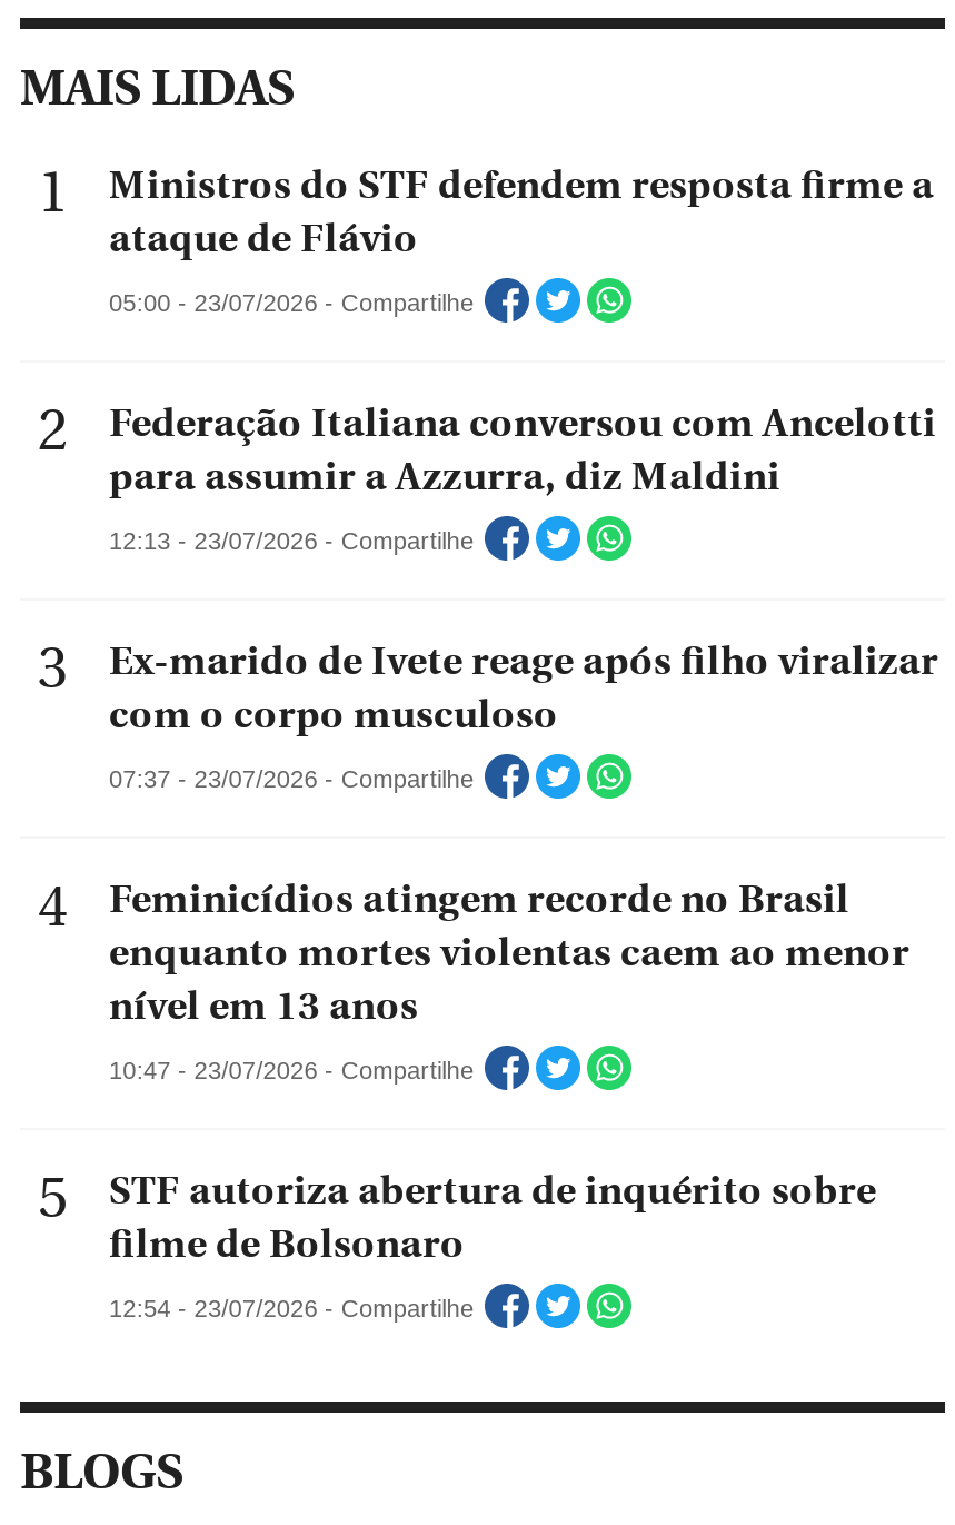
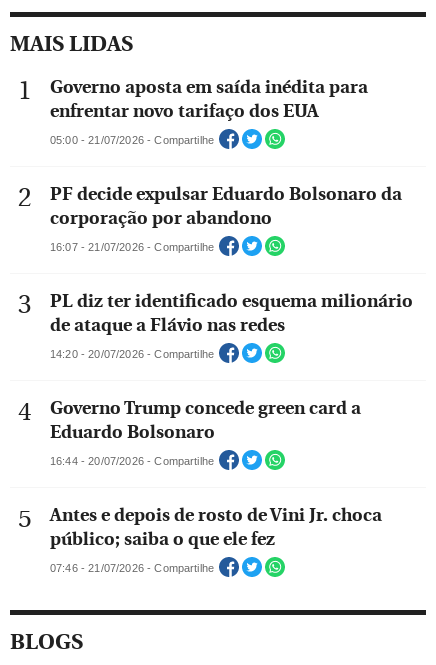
- Ministros do STF defendem resposta firme a
- ataque de Flávio
+ Governo aposta em saída inédita para
+ enfrentar novo tarifaço dos EUA

- 05:00 - 23/07/2026 - Compartilhe
+ 05:00 - 21/07/2026 - Compartilhe

- Federação Italiana conversou com Ancelotti
- para assumir a Azzurra, diz Maldini
+ PF decide expulsar Eduardo Bolsonaro da
+ corporação por abandono

- 12:13 - 23/07/2026 - Compartilhe
+ 16:07 - 21/07/2026 - Compartilhe

- Ex-marido de Ivete reage após filho viralizar
- com o corpo musculoso
+ PL diz ter identificado esquema milionário
+ de ataque a Flávio nas redes

- 07:37 - 23/07/2026 - Compartilhe
+ 14:20 - 20/07/2026 - Compartilhe

- Feminicídios atingem recorde no Brasil
- enquanto mortes violentas caem ao menor
- nível em 13 anos
+ Governo Trump concede green card a
+ Eduardo Bolsonaro

- 10:47 - 23/07/2026 - Compartilhe
+ 16:44 - 20/07/2026 - Compartilhe

- STF autoriza abertura de inquérito sobre
- filme de Bolsonaro
+ Antes e depois de rosto de Vini Jr. choca
+ público; saiba o que ele fez

- 12:54 - 23/07/2026 - Compartilhe
+ 07:46 - 21/07/2026 - Compartilhe
